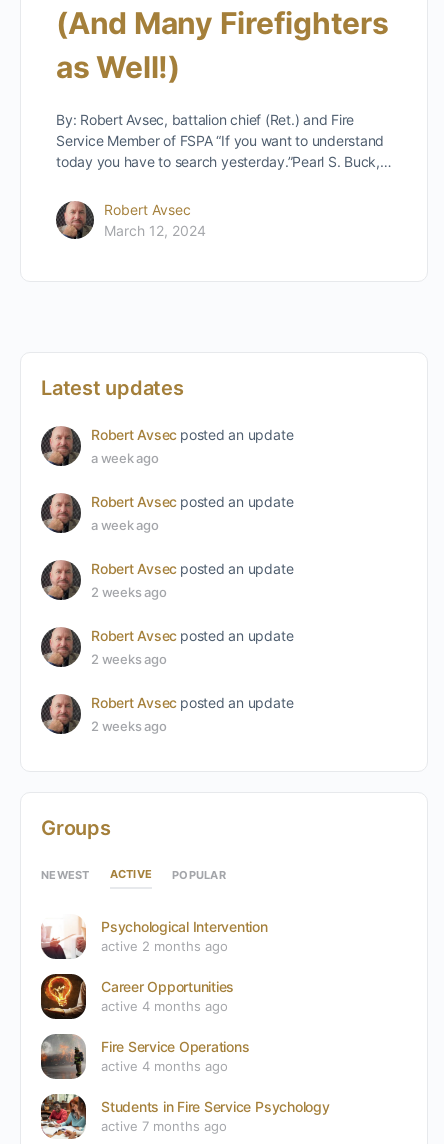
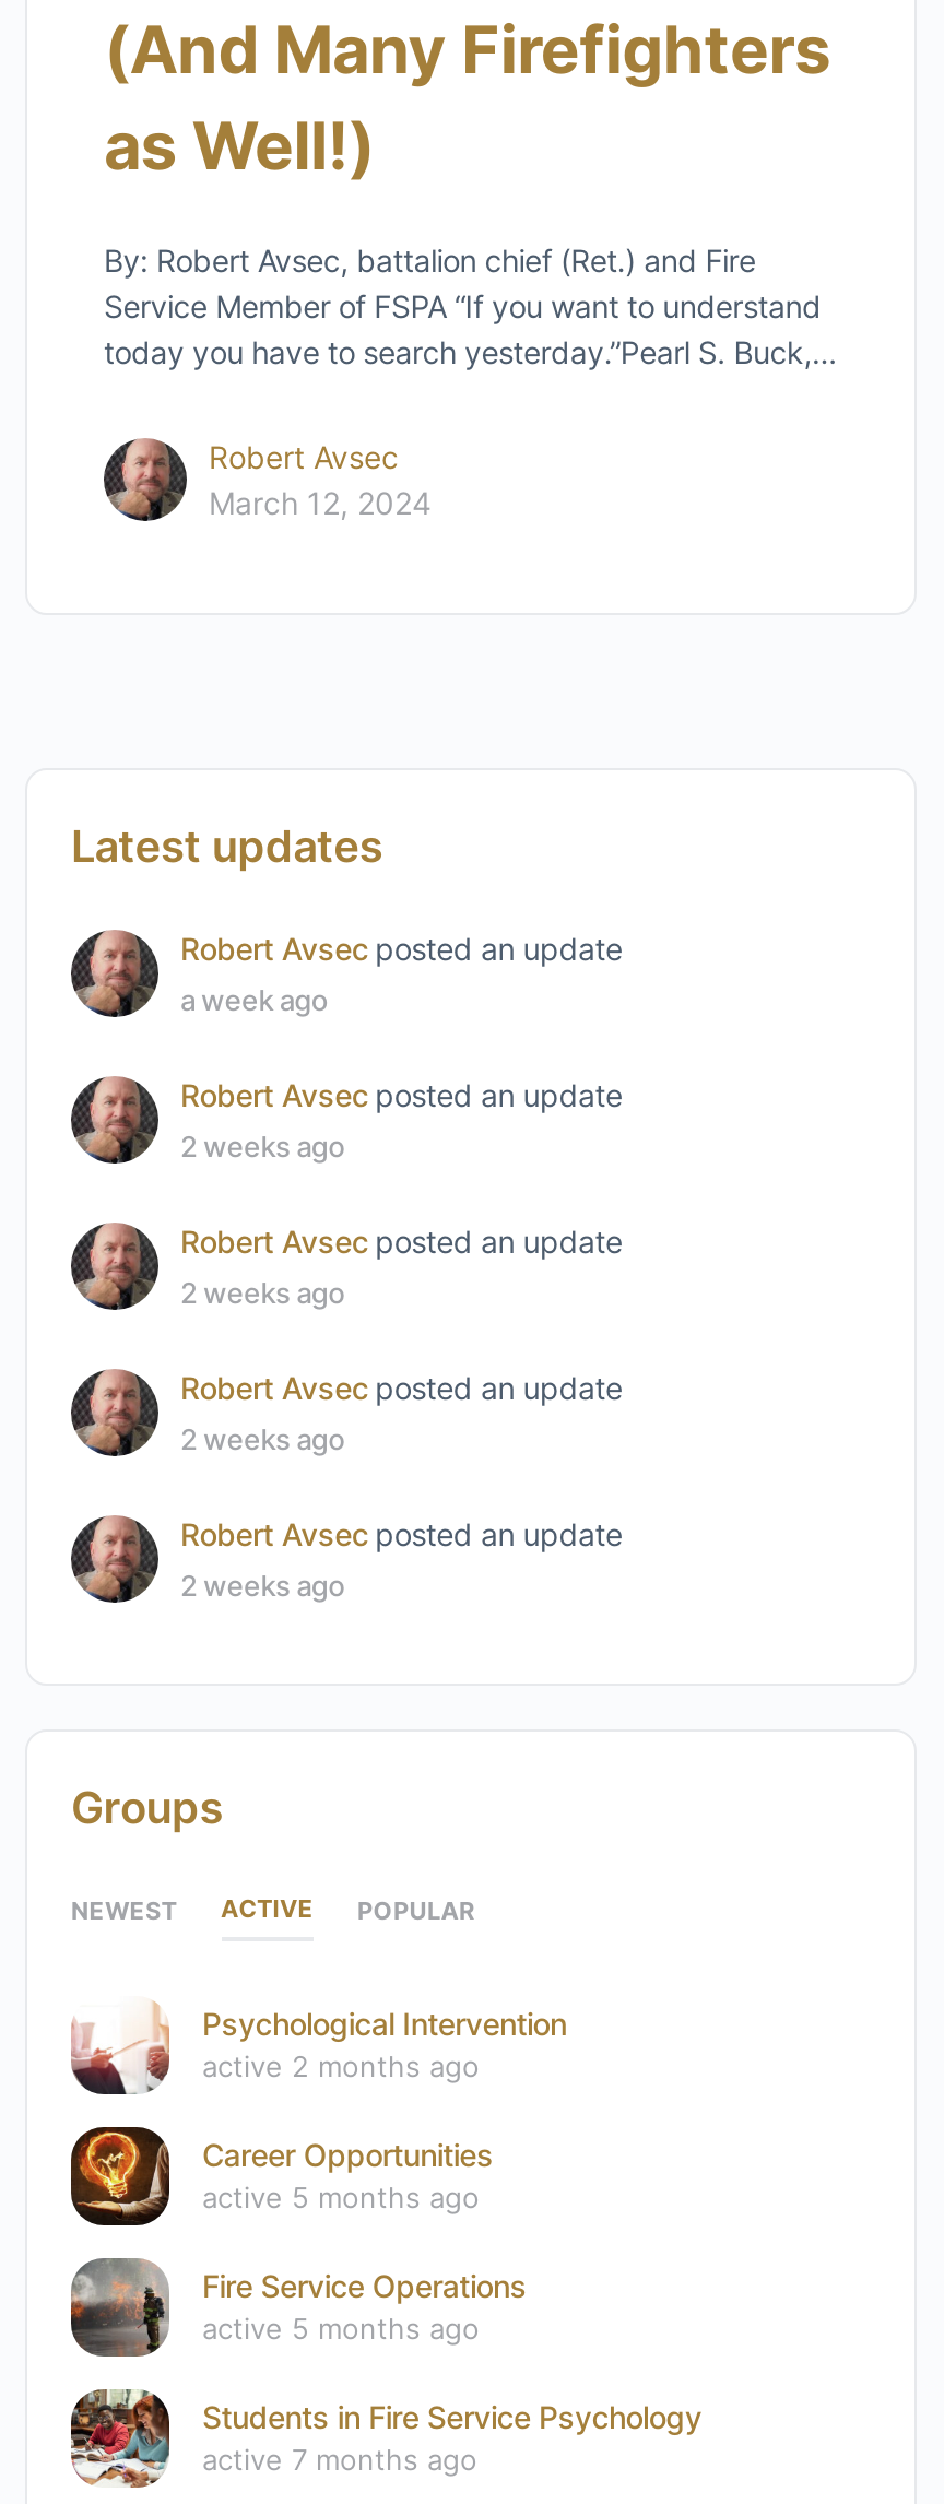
- a week ago
+ 2 weeks ago

- active 4 months ago
+ active 5 months ago

- active 4 months ago
+ active 5 months ago
